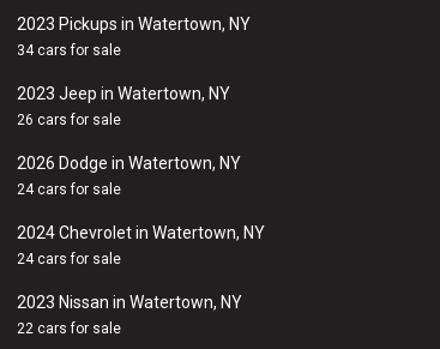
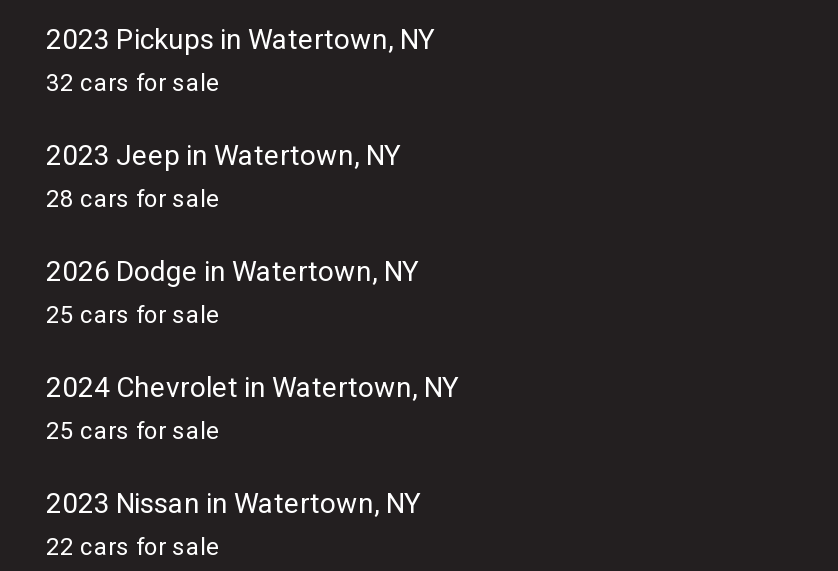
- 34 cars for sale
+ 32 cars for sale

- 26 cars for sale
+ 28 cars for sale

- 24 cars for sale
+ 25 cars for sale

- 24 cars for sale
+ 25 cars for sale
